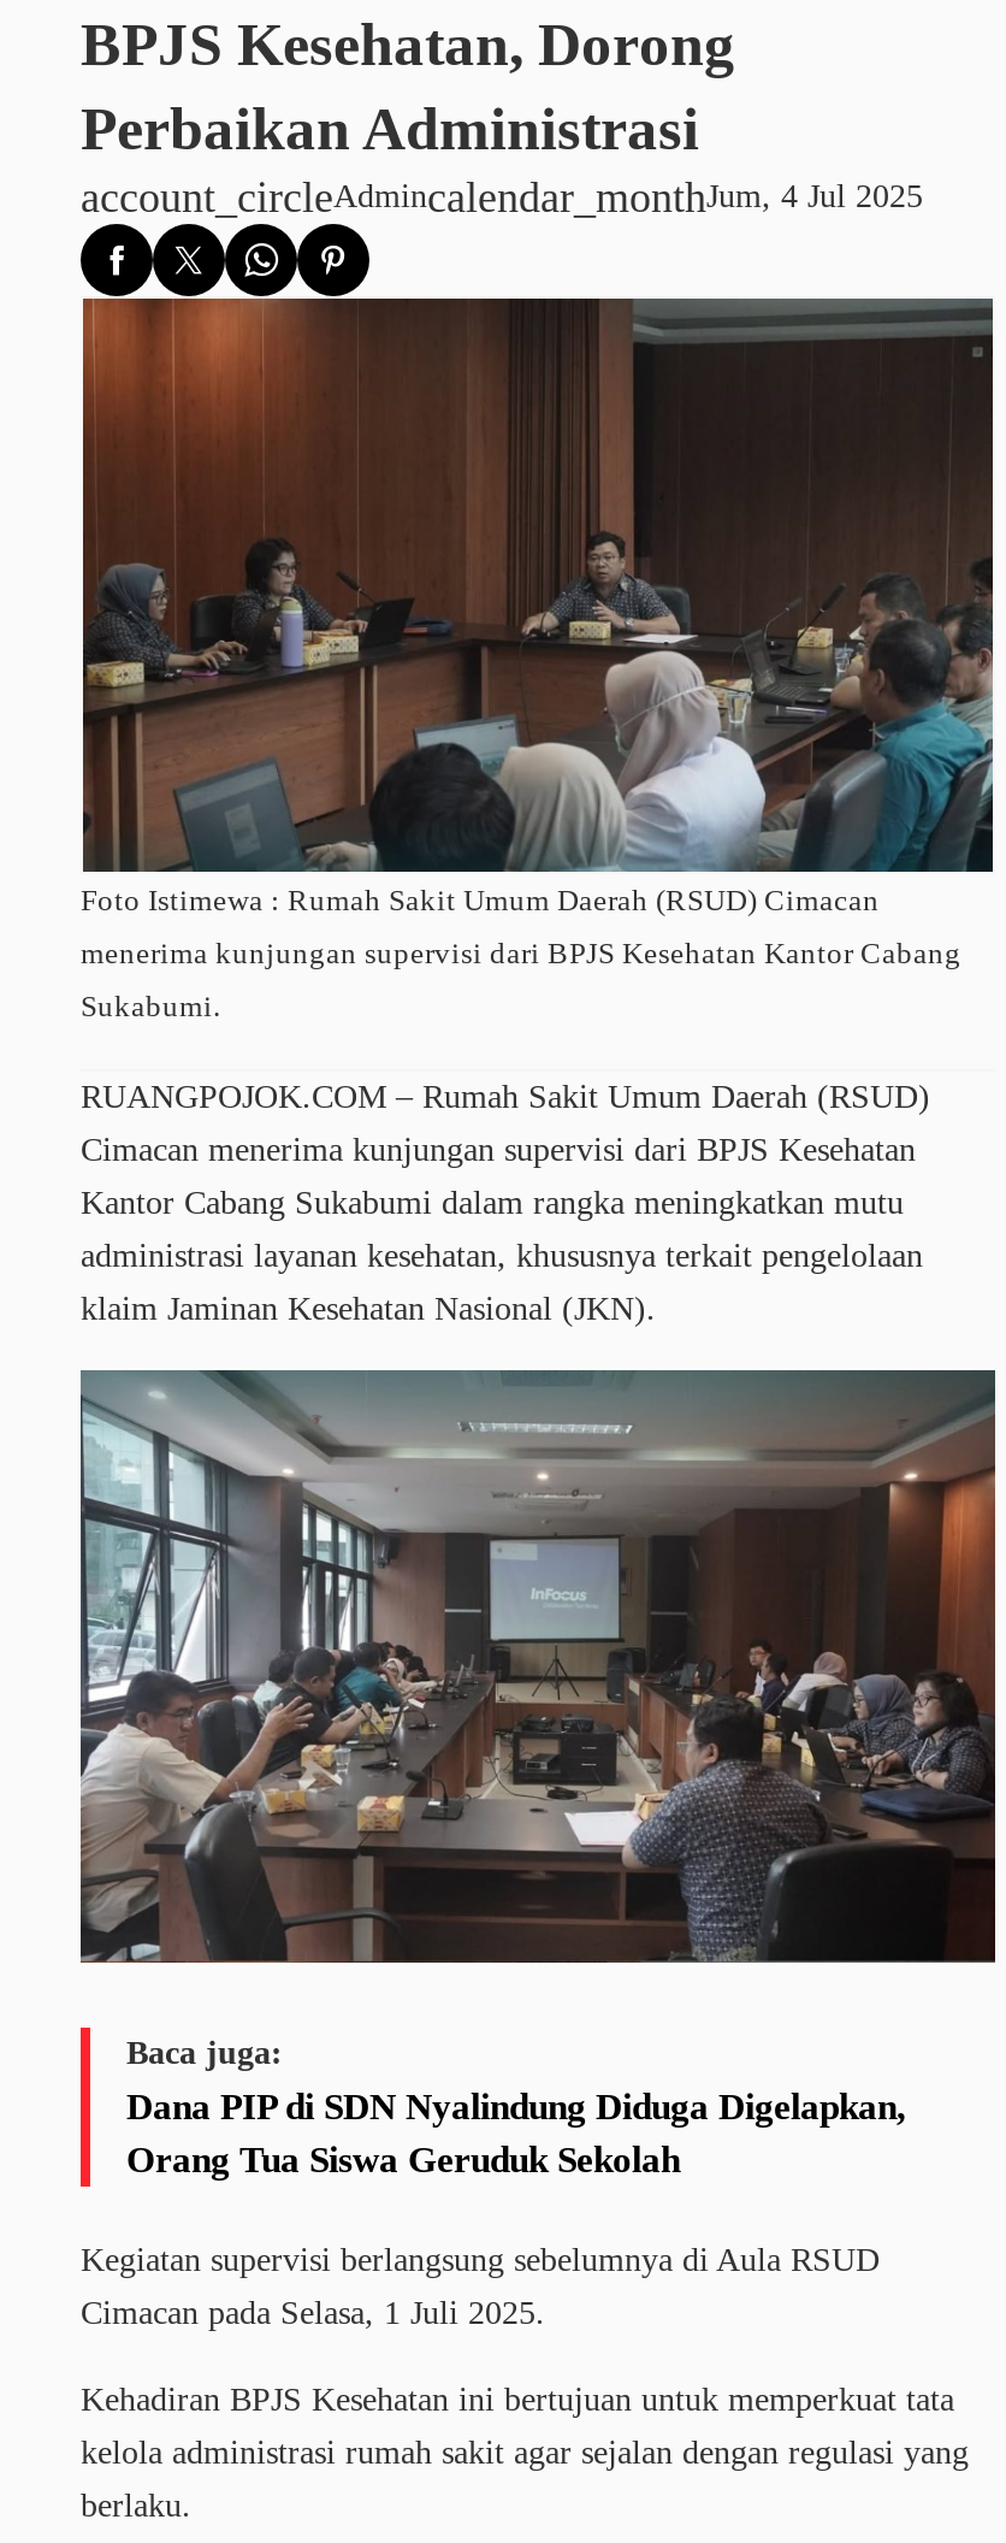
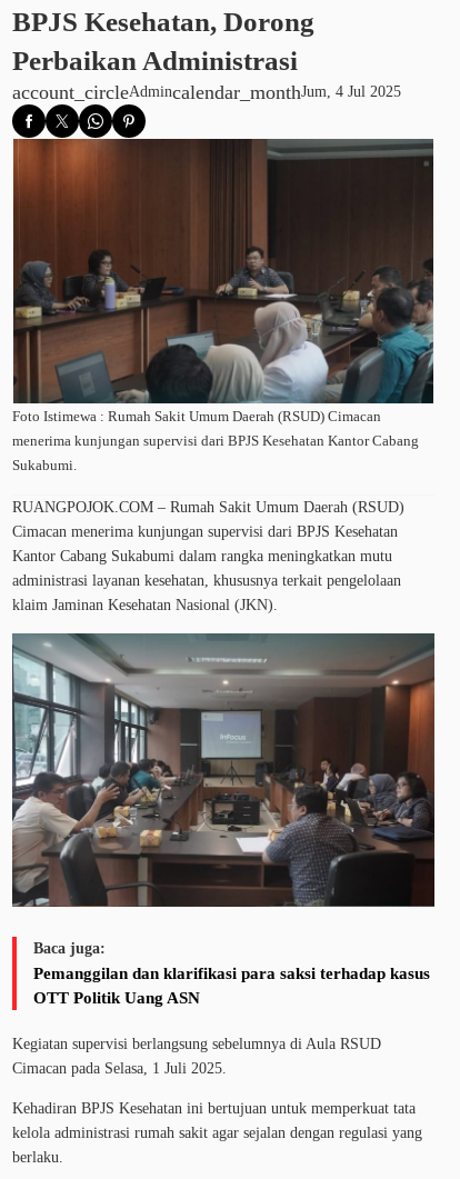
- Dana PIP di SDN Nyalindung Diduga Digelapkan,
- Orang Tua Siswa Geruduk Sekolah
+ Pemanggilan dan klarifikasi para saksi terhadap kasus
+ OTT Politik Uang ASN
